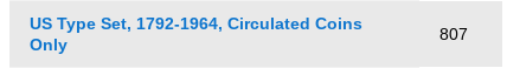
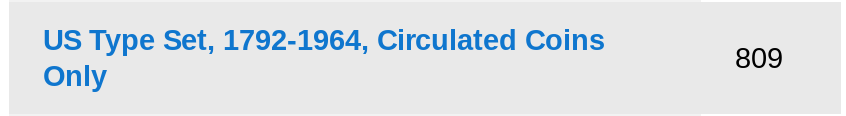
- 807
+ 809
